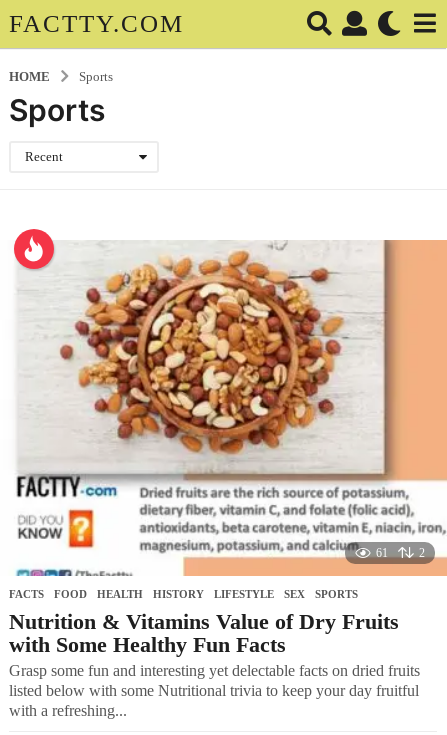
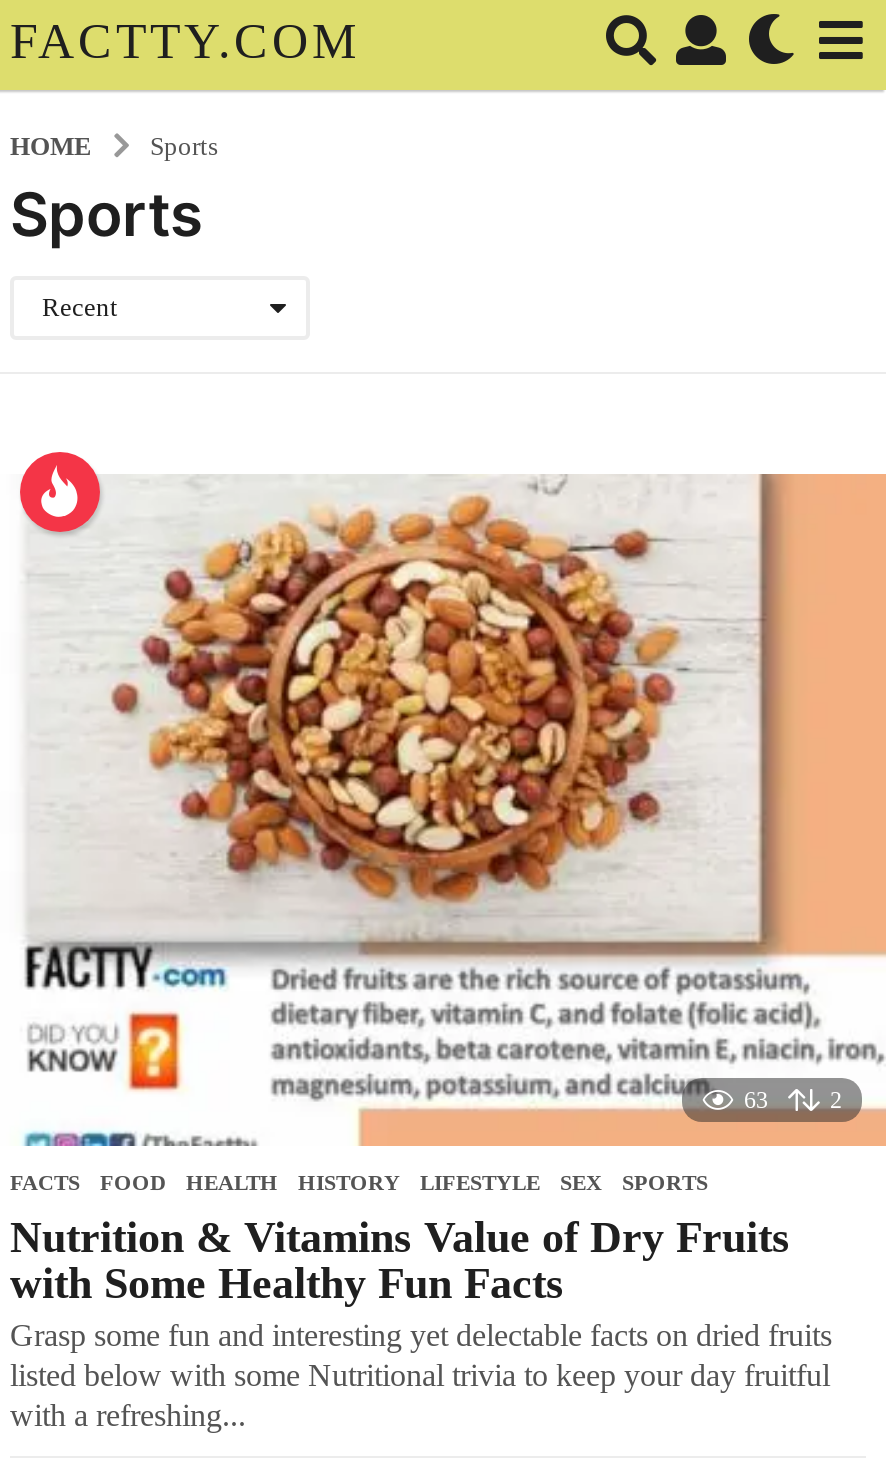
- 61
+ 63
